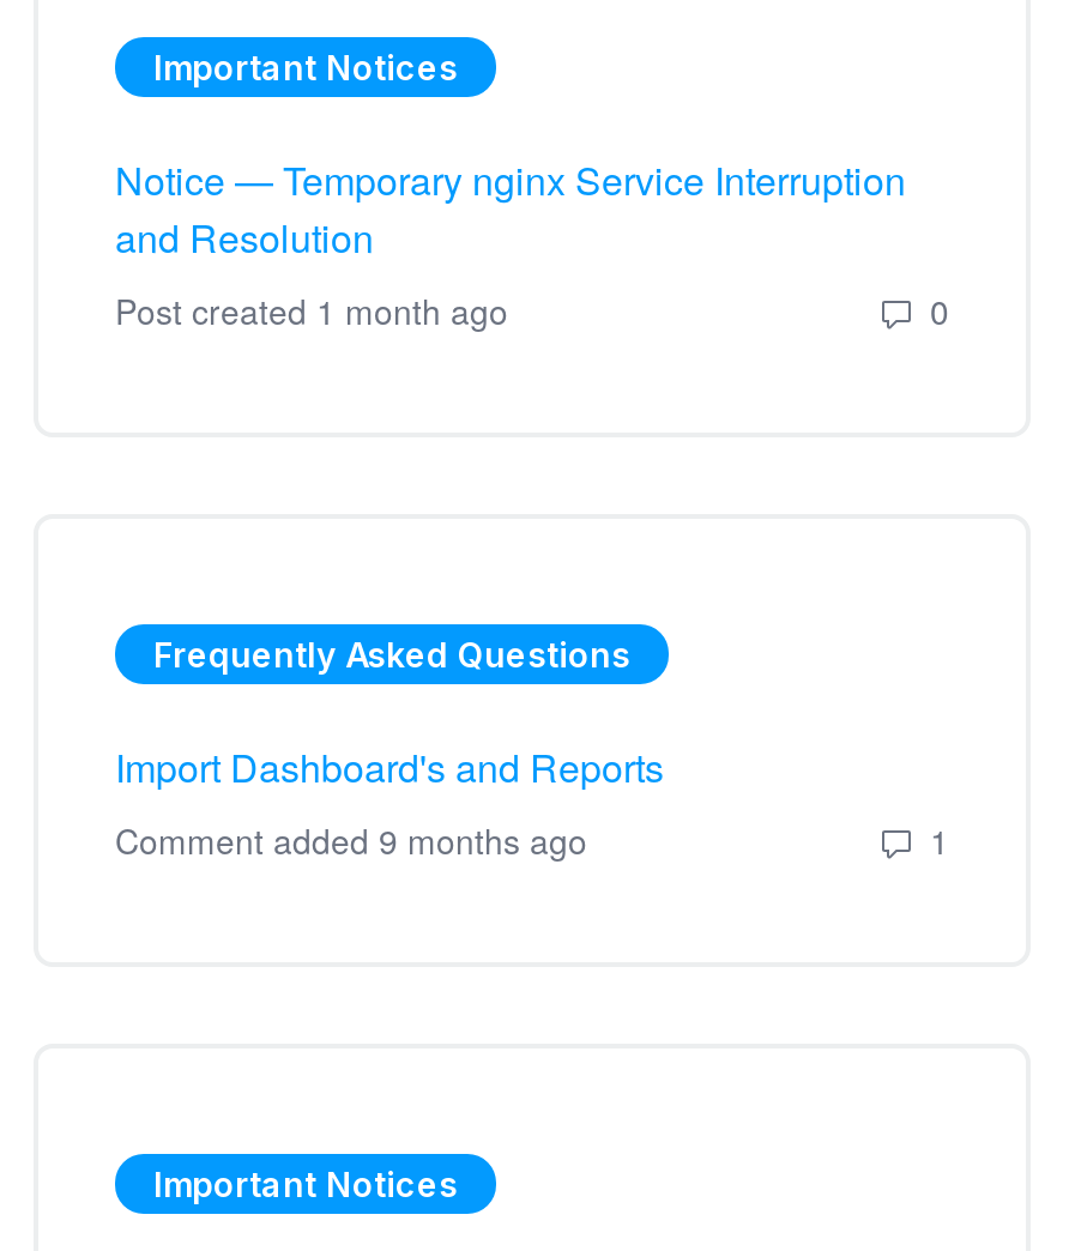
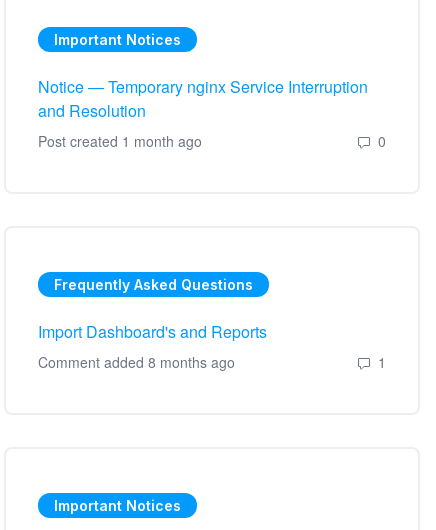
- Comment added 9 months ago
+ Comment added 8 months ago
